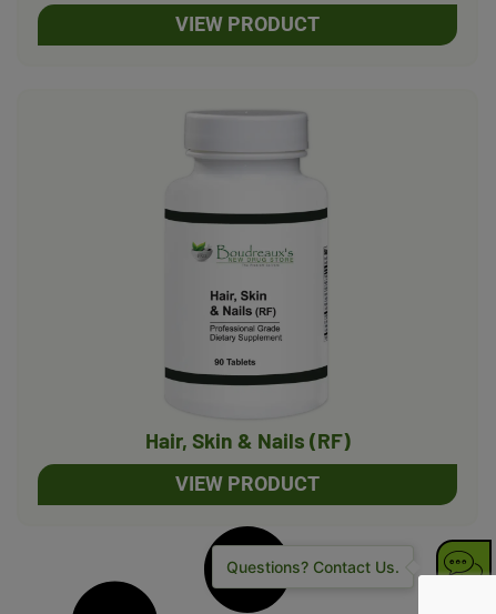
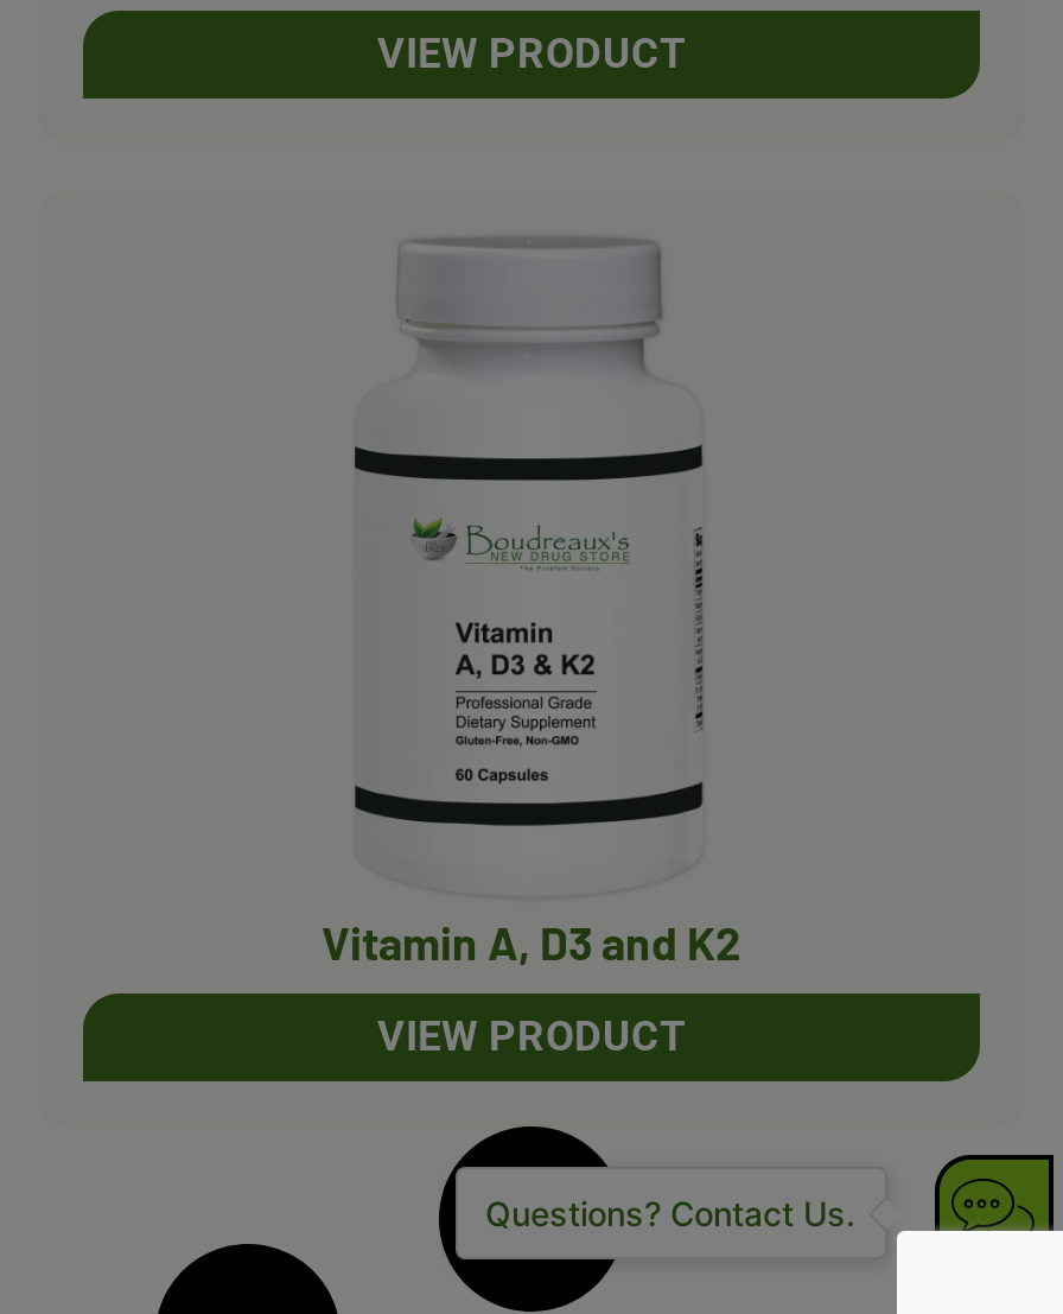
- Hair, Skin & Nails (RF)
+ Vitamin A, D3 and K2
